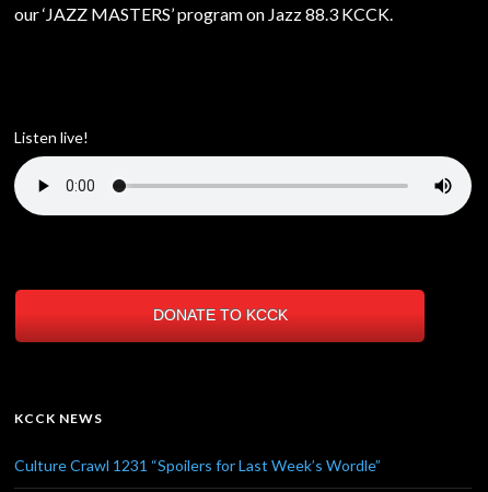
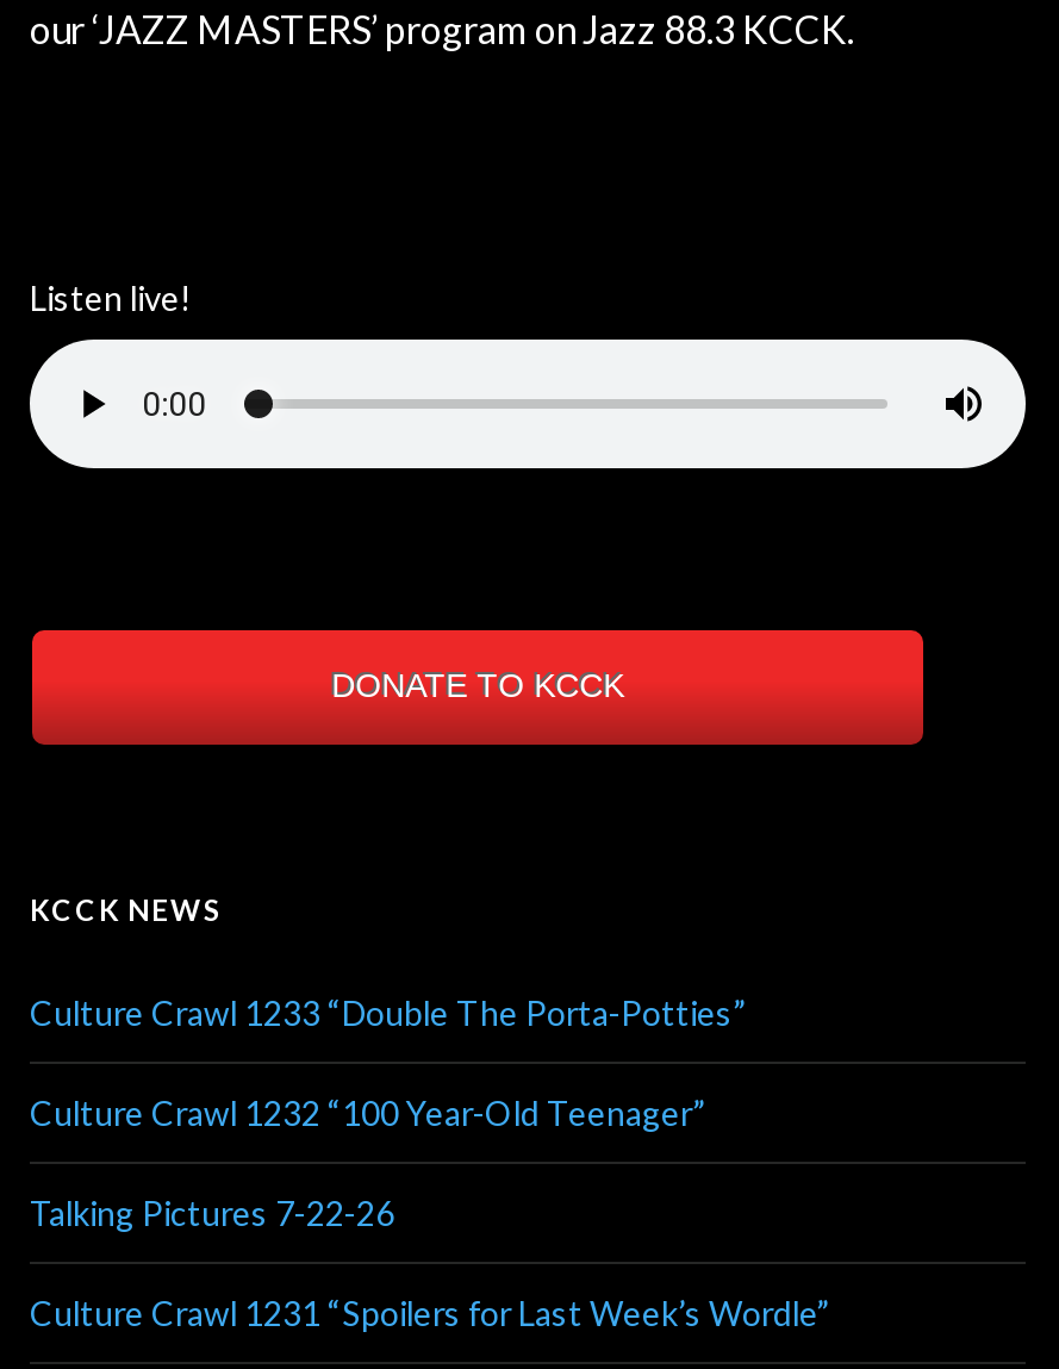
+ Culture Crawl 1233 “Double The Porta-Potties”
+ Culture Crawl 1232 “100 Year-Old Teenager”
+ Talking Pictures 7-22-26
